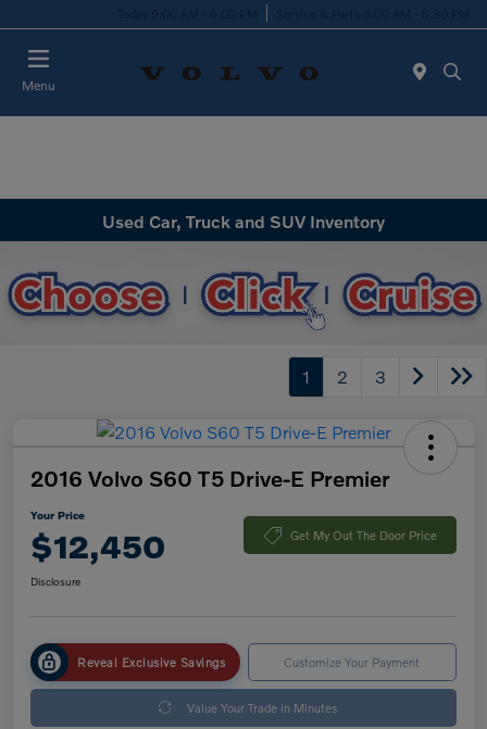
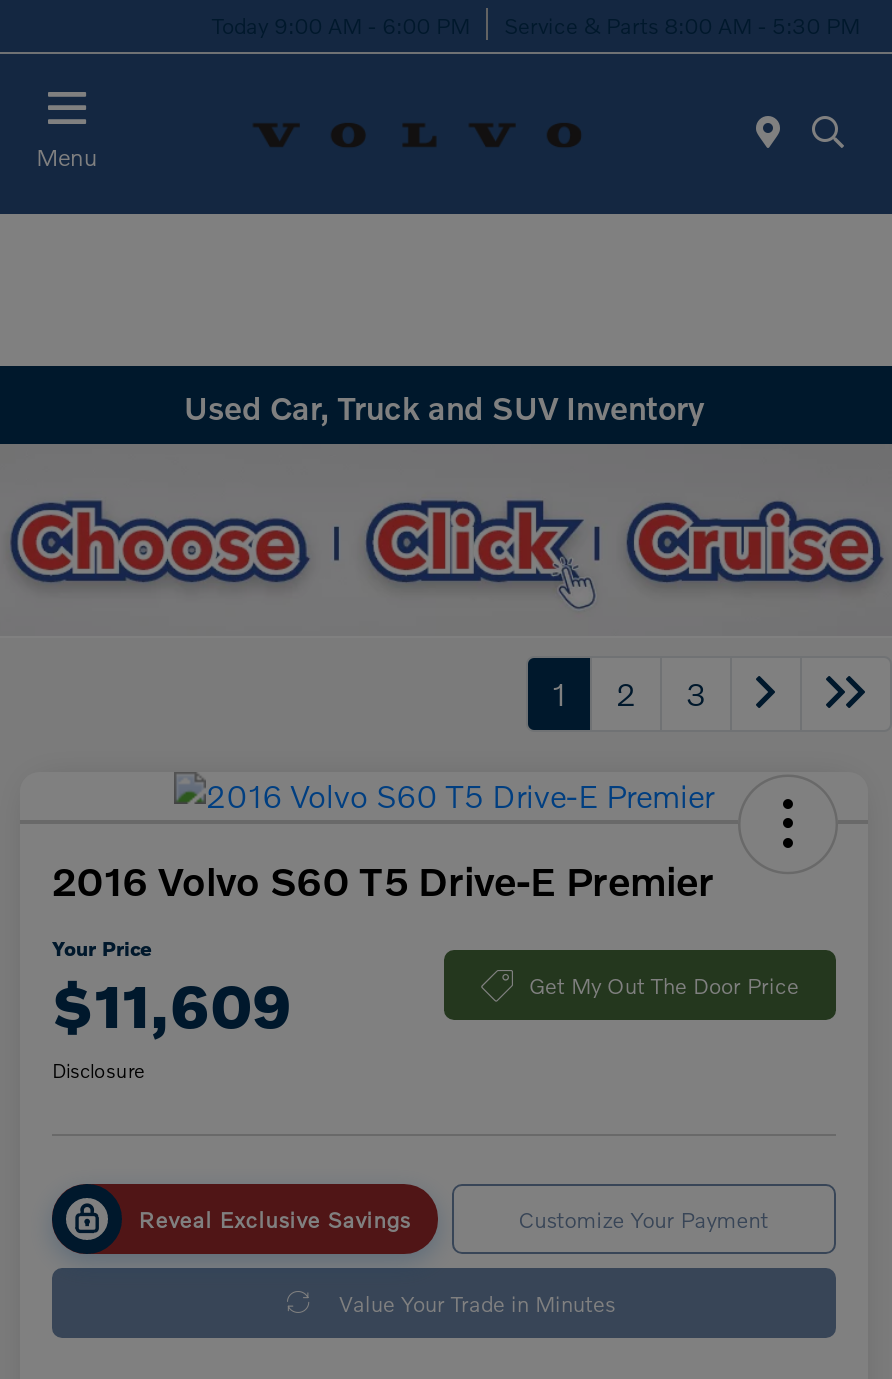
- $12,450
+ $11,609
